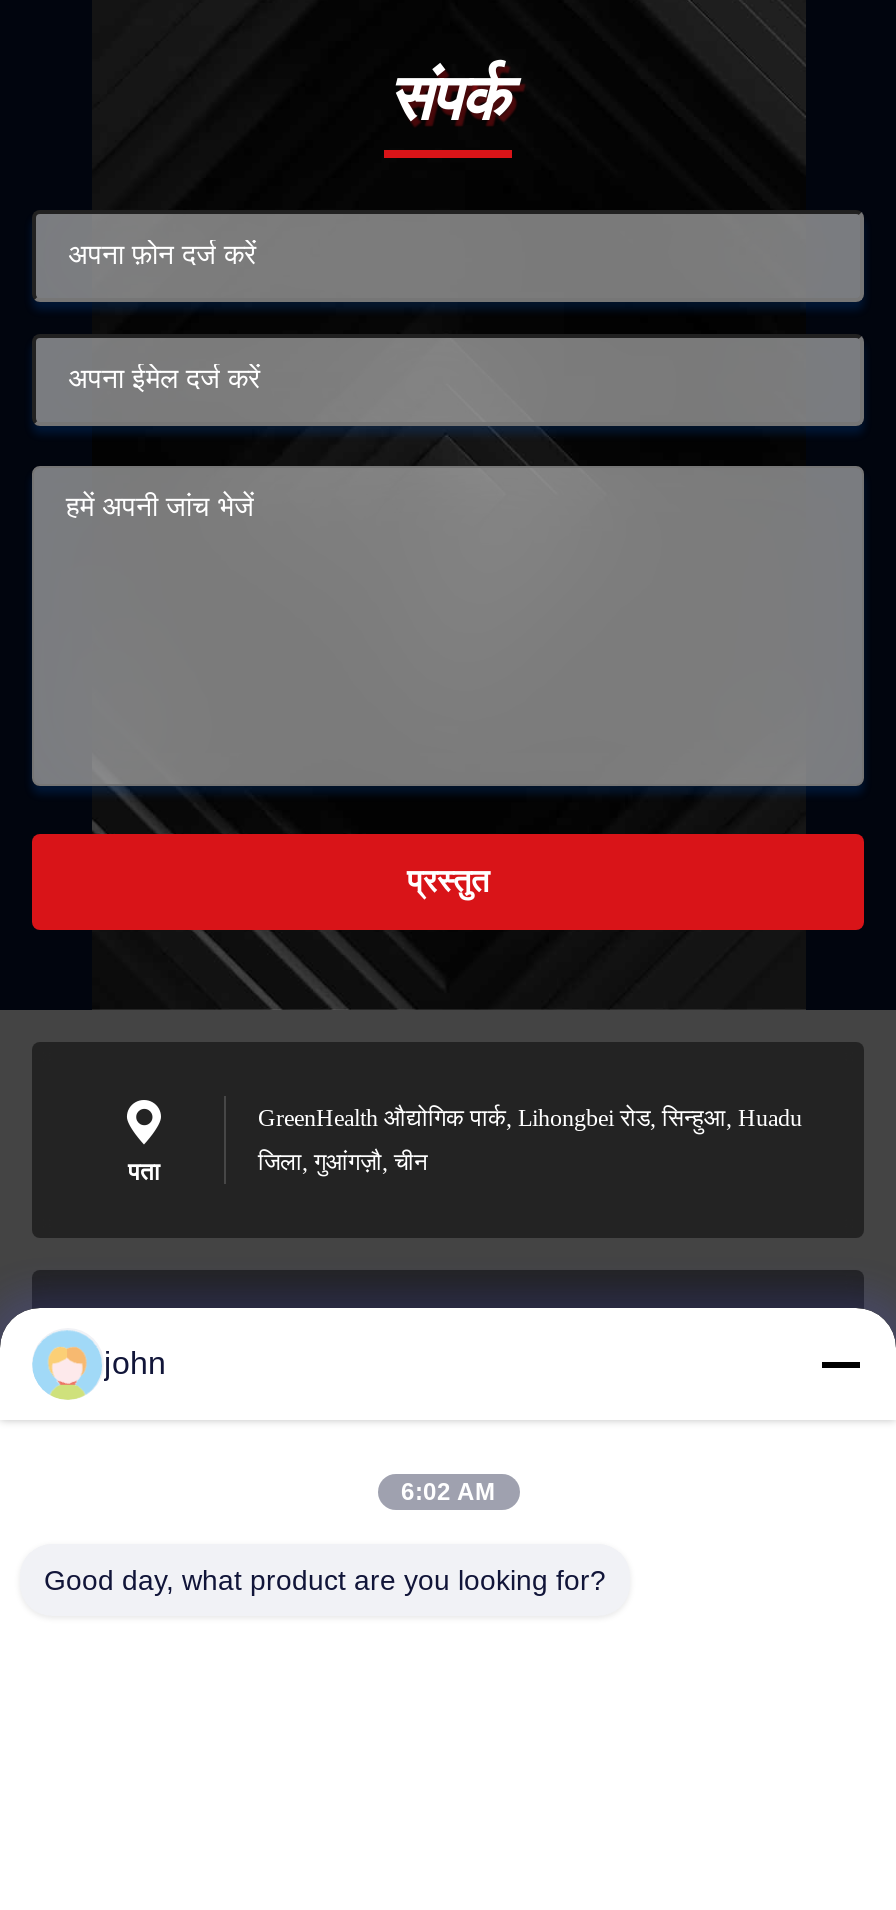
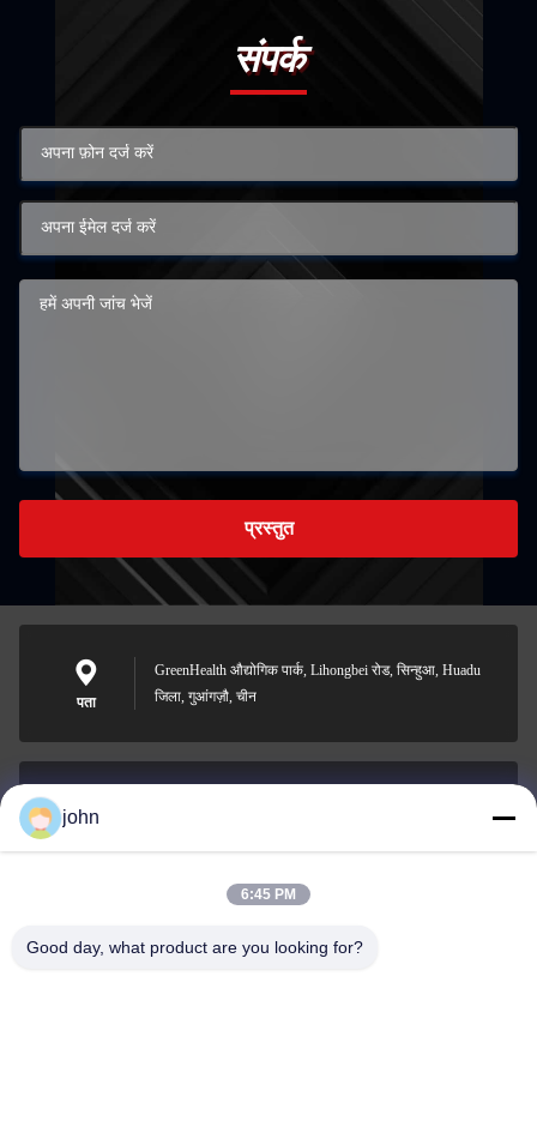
- 6:02 AM
+ 6:45 PM
